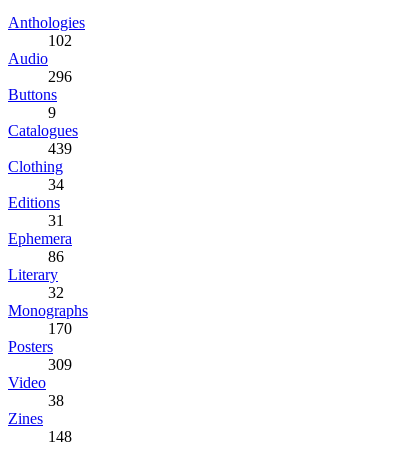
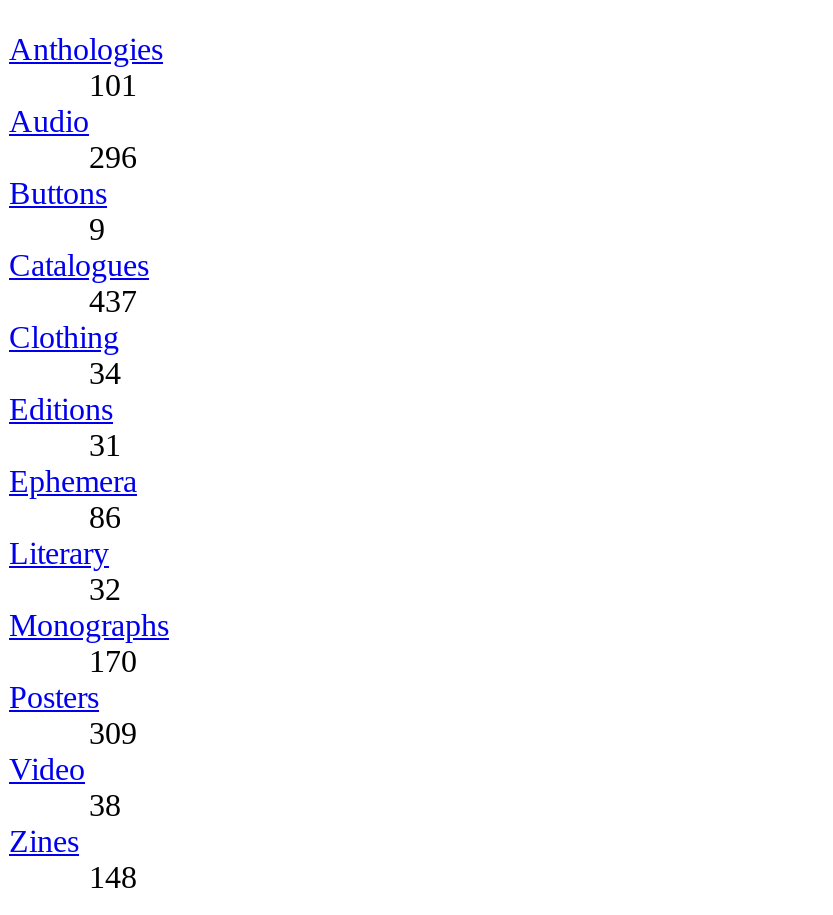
- 102
+ 101

- 439
+ 437
